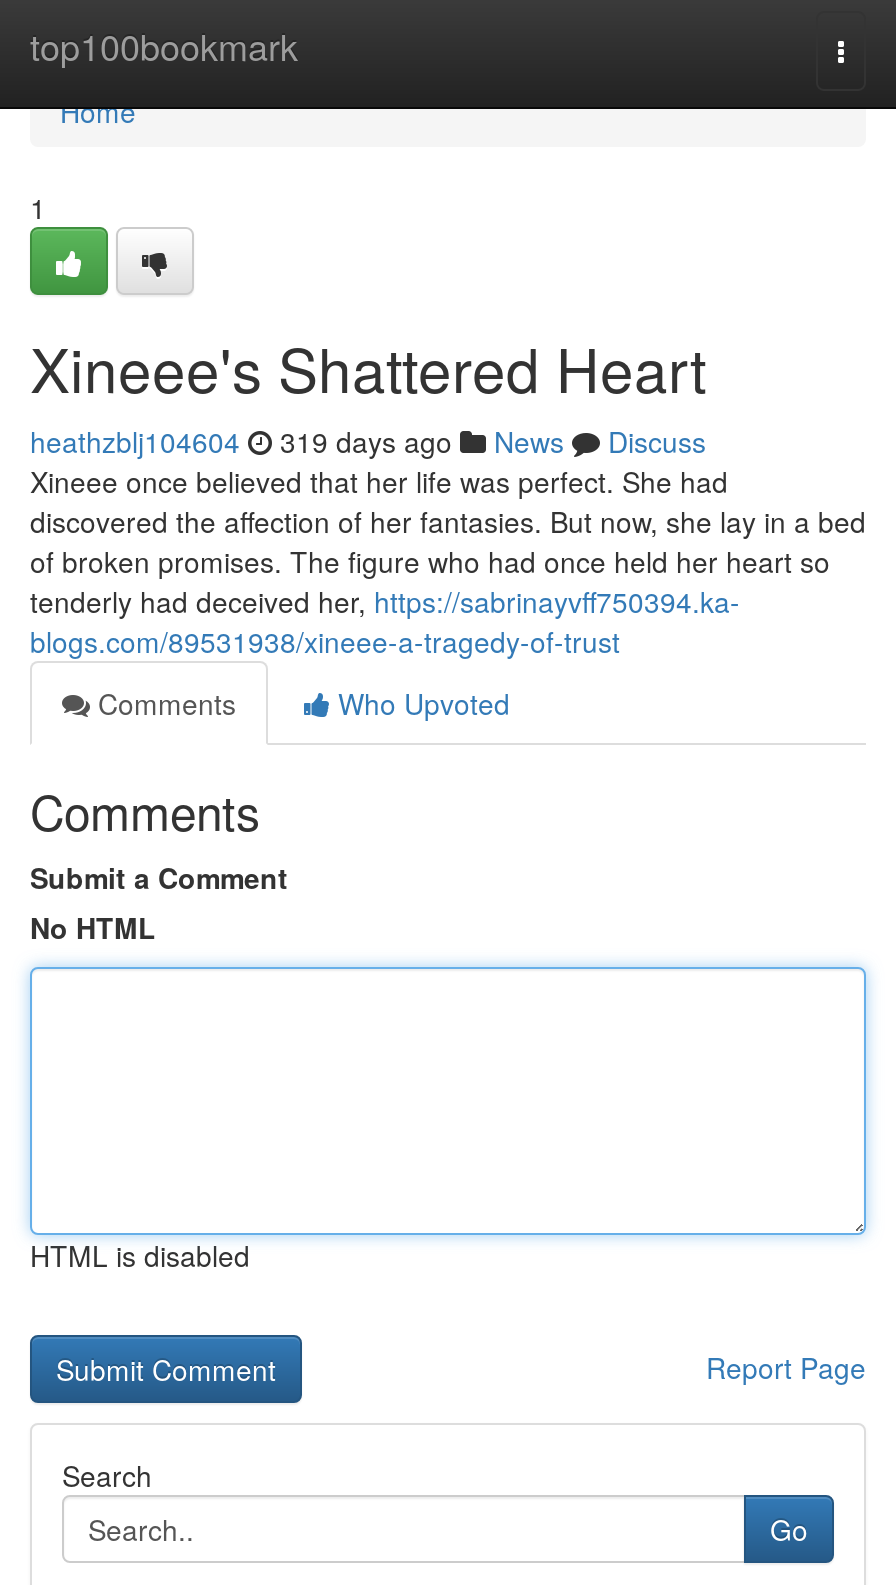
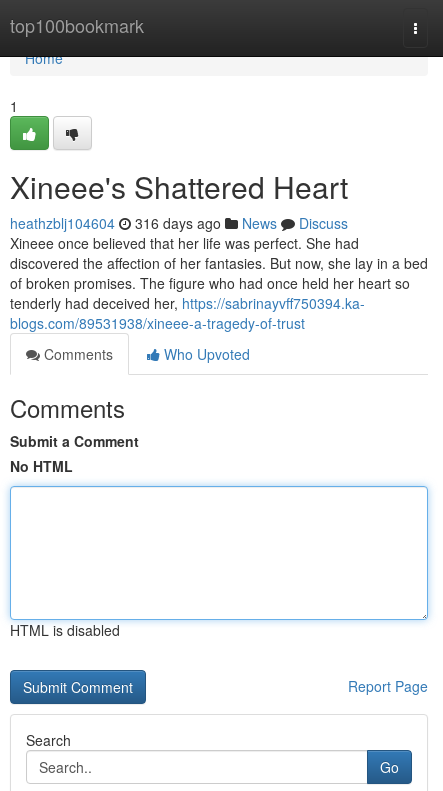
- heathzblj104604 319 days ago News Discuss
+ heathzblj104604 316 days ago News Discuss
